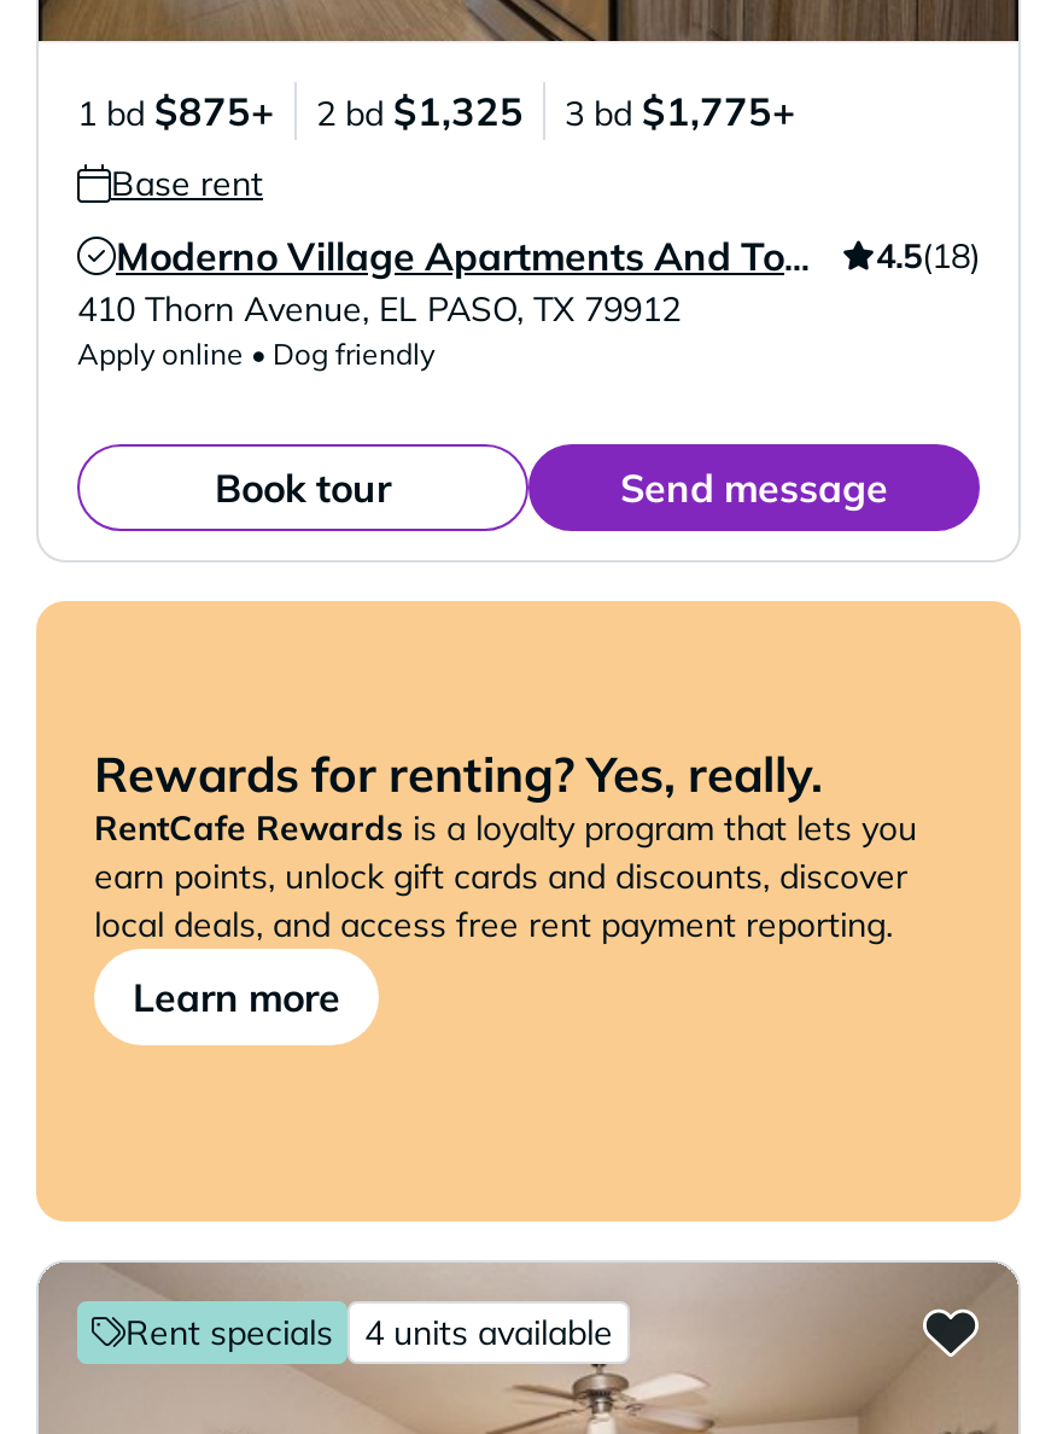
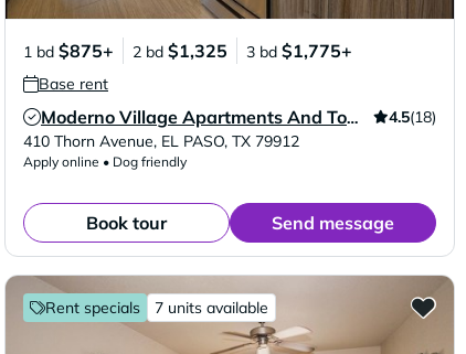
- [image]
- Rewards for renting? Yes, really.
- RentCafe Rewards is a loyalty program that lets you
- earn points, unlock gift cards and discounts, discover
- local deals, and access free rent payment reporting.
- Learn more

- 4 units available
+ 7 units available
